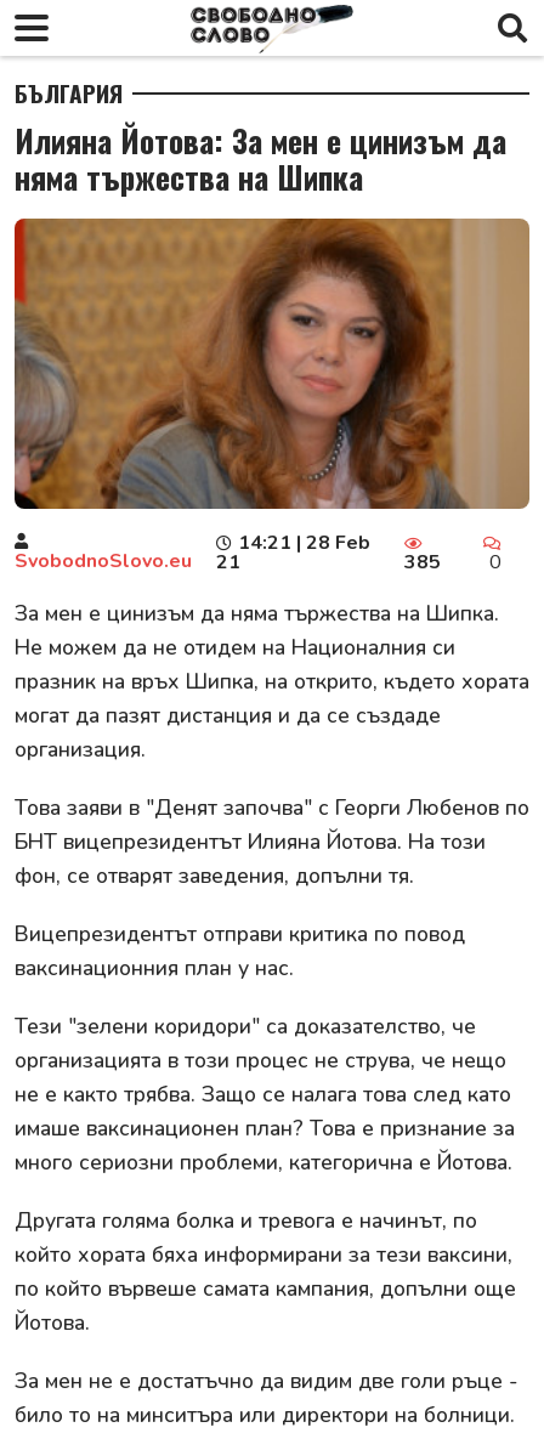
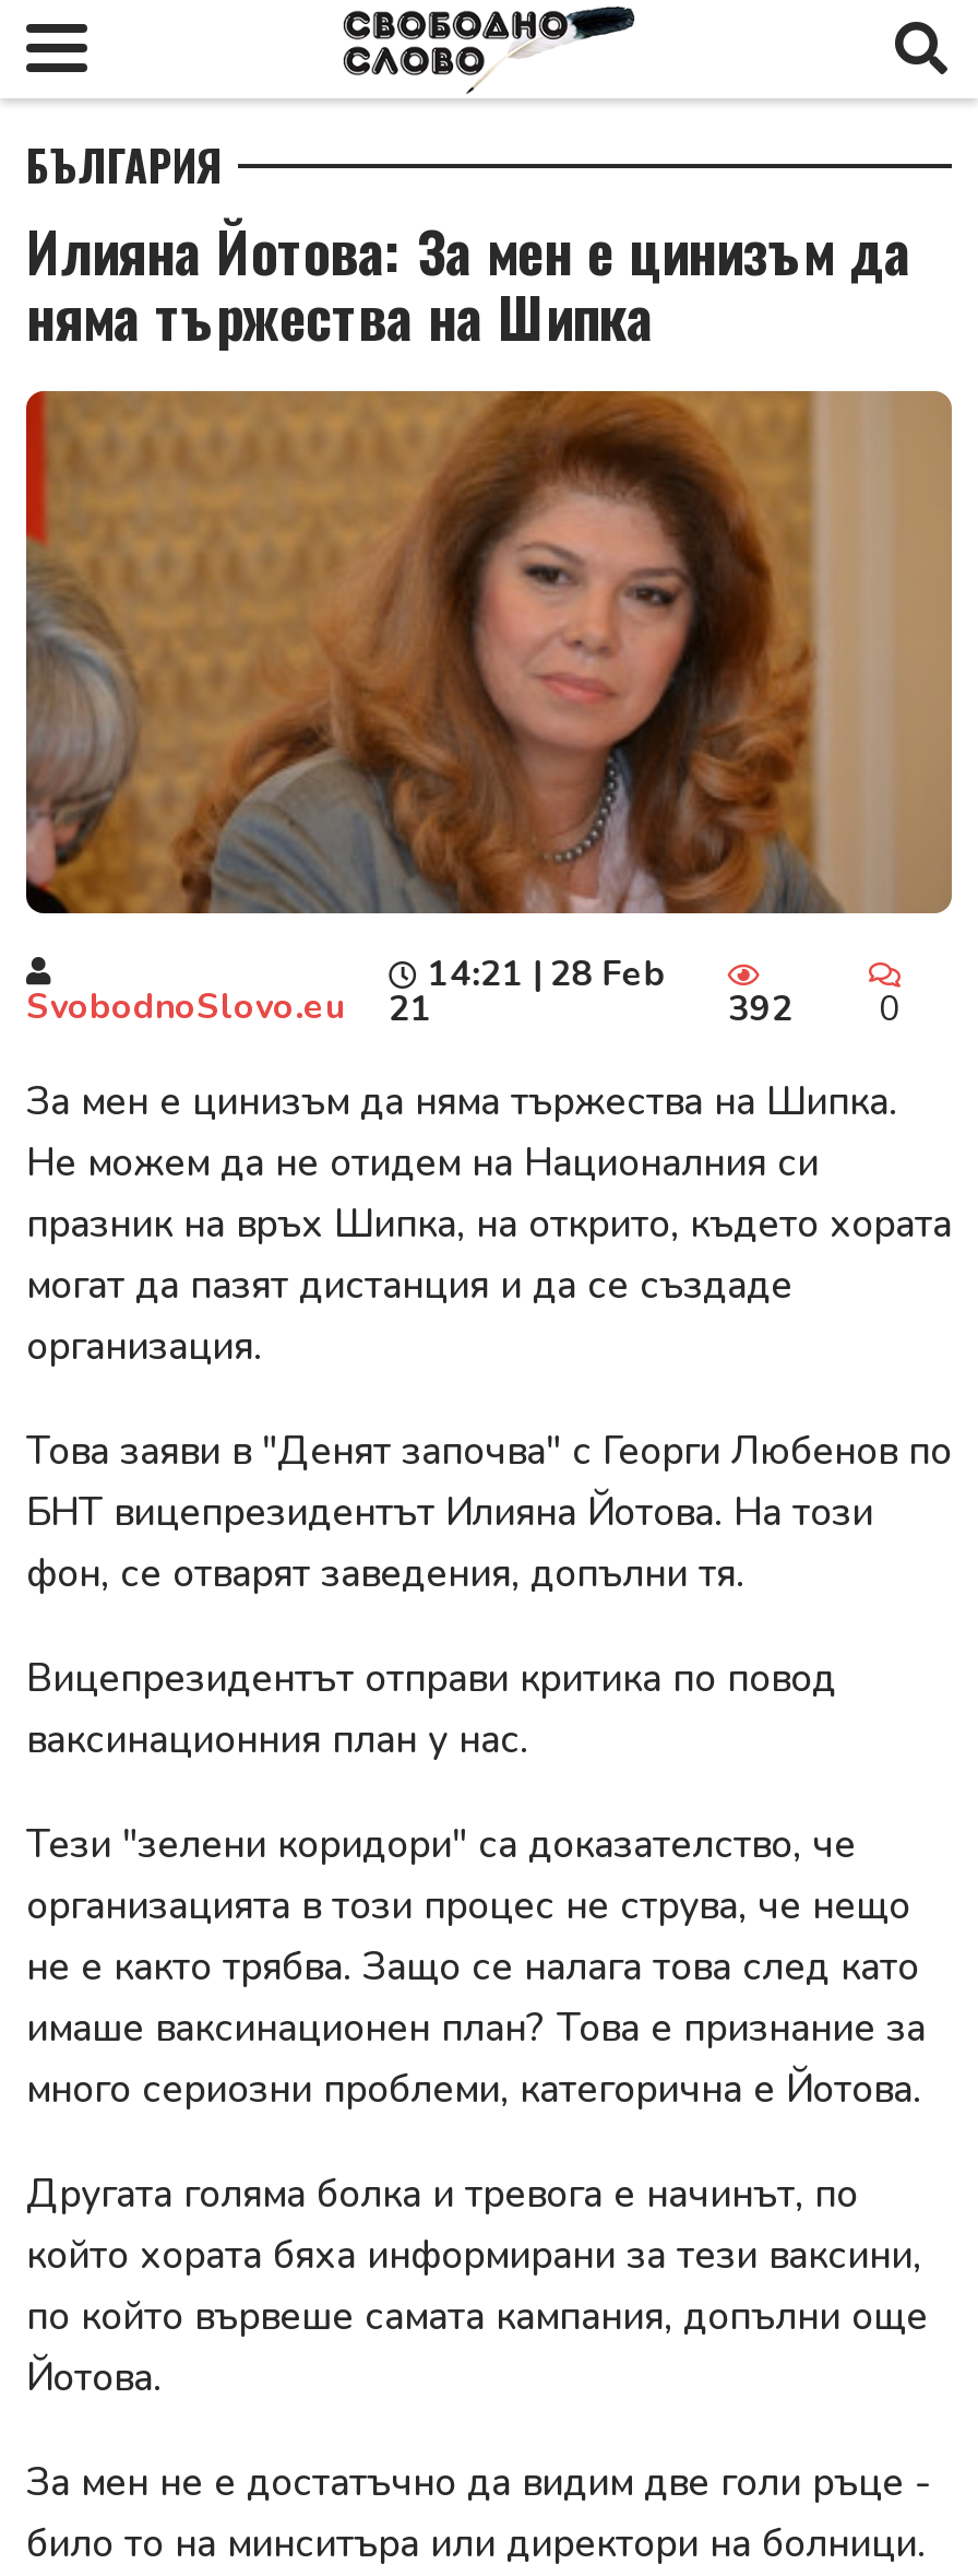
- 385 0
+ 392 0
